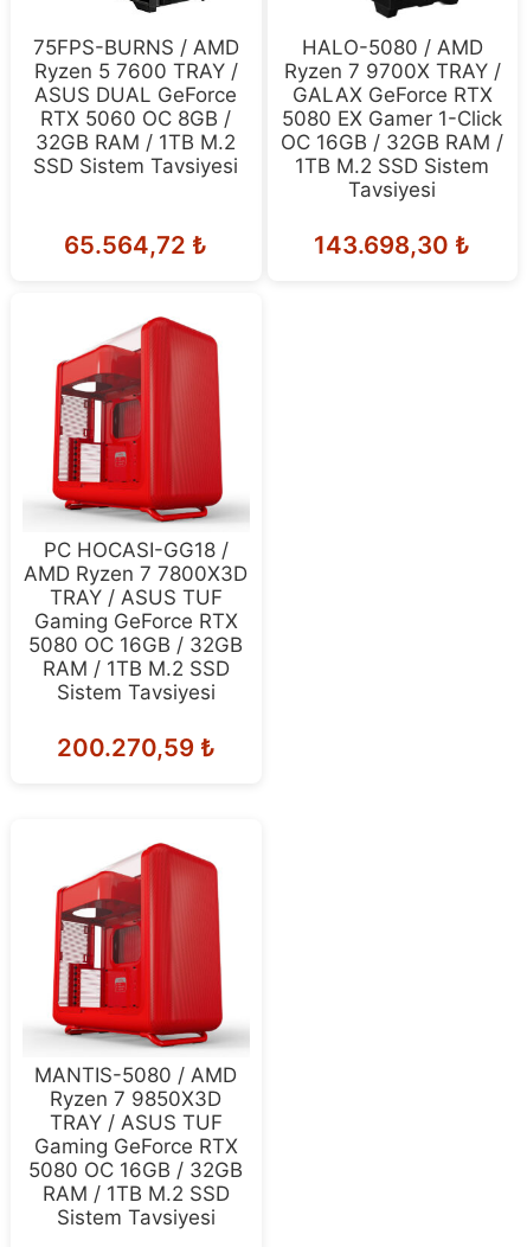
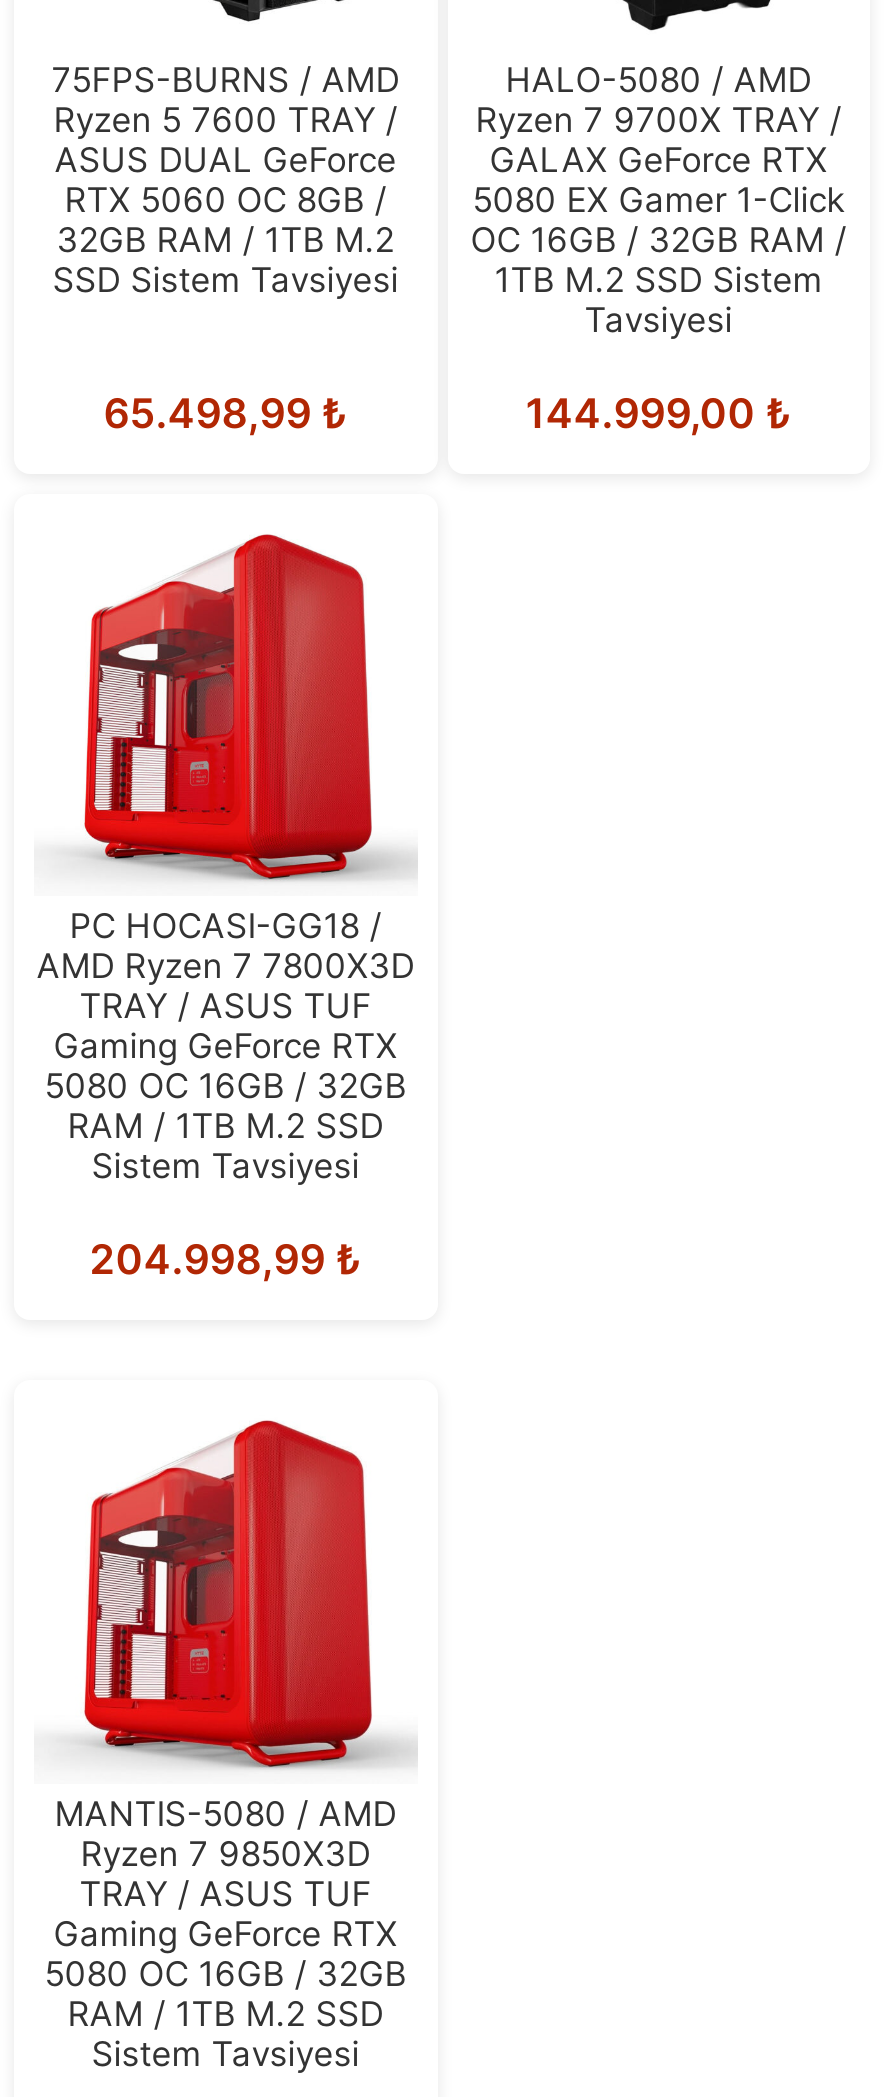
- 65.564,72 ₺
+ 65.498,99 ₺

- 143.698,30 ₺
+ 144.999,00 ₺

- 200.270,59 ₺
+ 204.998,99 ₺
